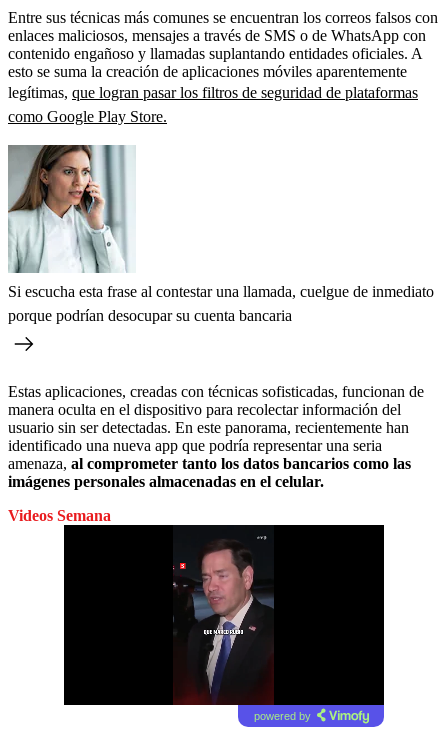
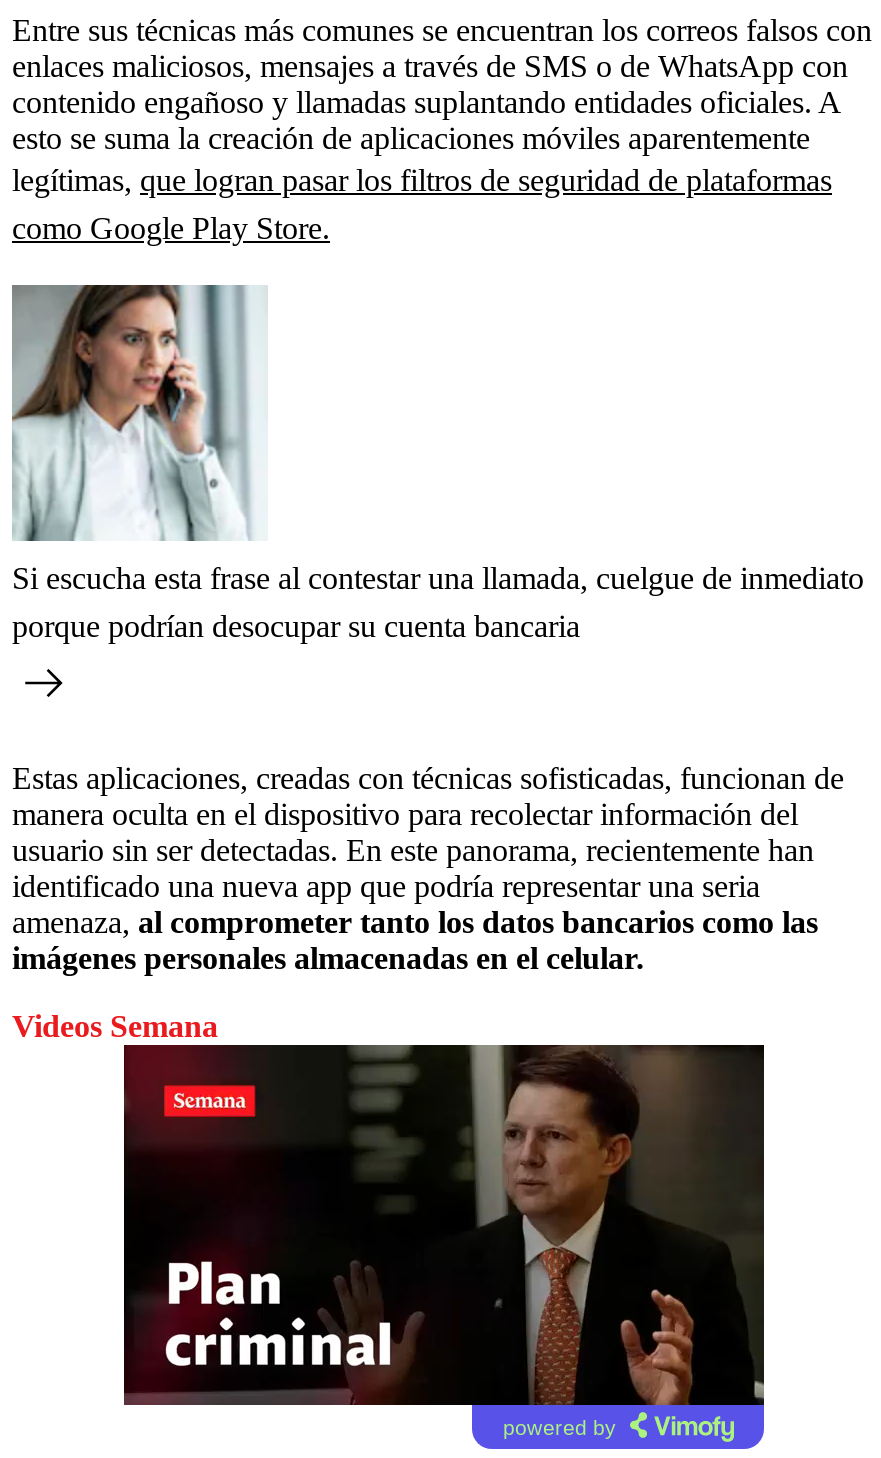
- [image]
+ [image]
